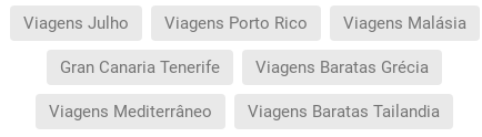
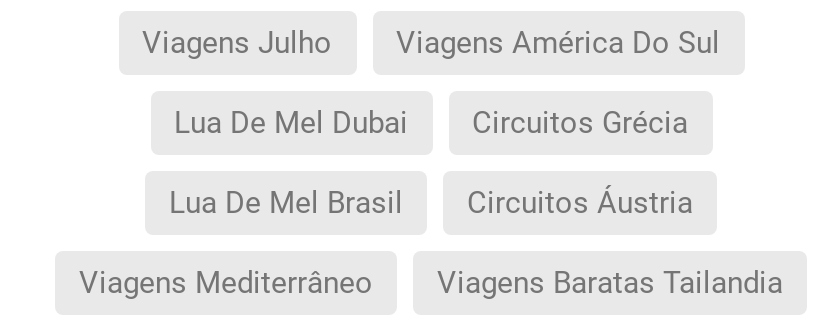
- Viagens Porto Rico
- Viagens Malásia
- Gran Canaria Tenerife
- Viagens Baratas Grécia
+ Viagens América Do Sul
+ Lua De Mel Dubai
+ Circuitos Grécia
+ Lua De Mel Brasil
+ Circuitos Áustria
